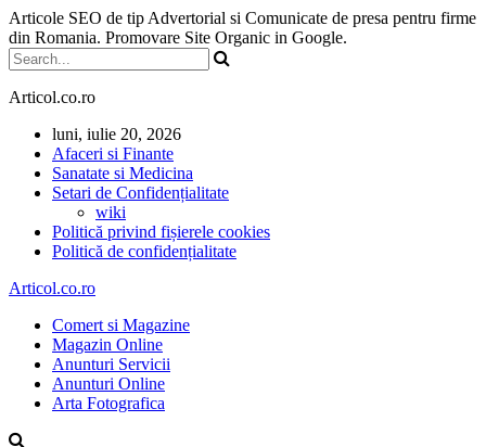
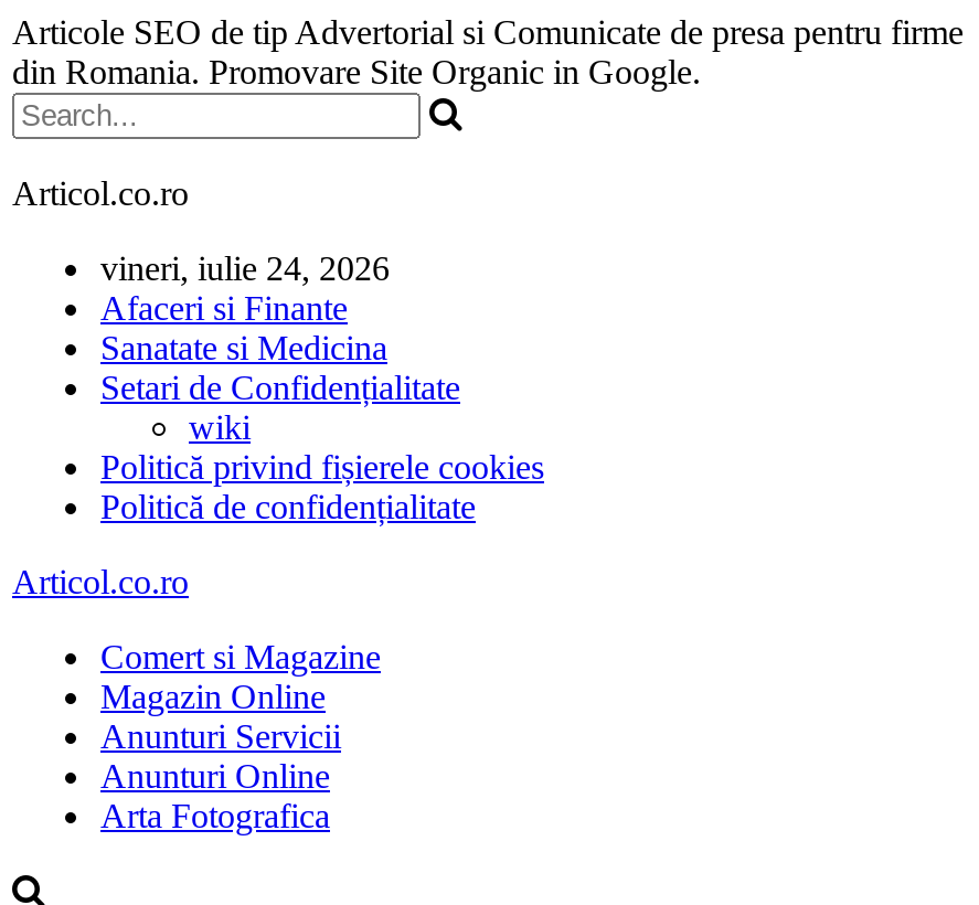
- luni, iulie 20, 2026
+ vineri, iulie 24, 2026
